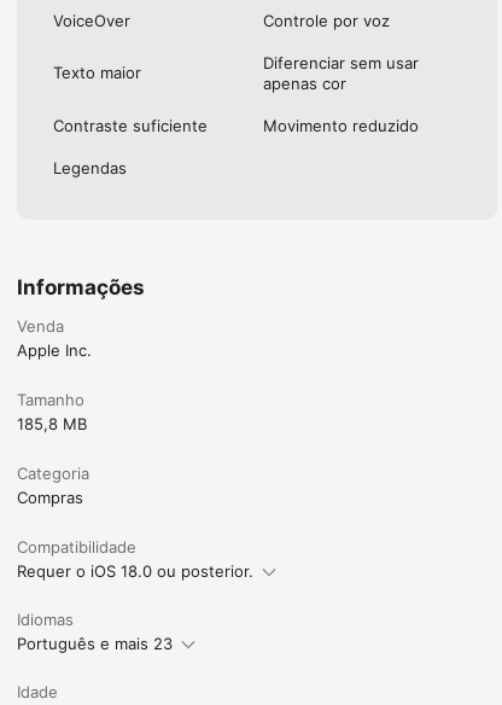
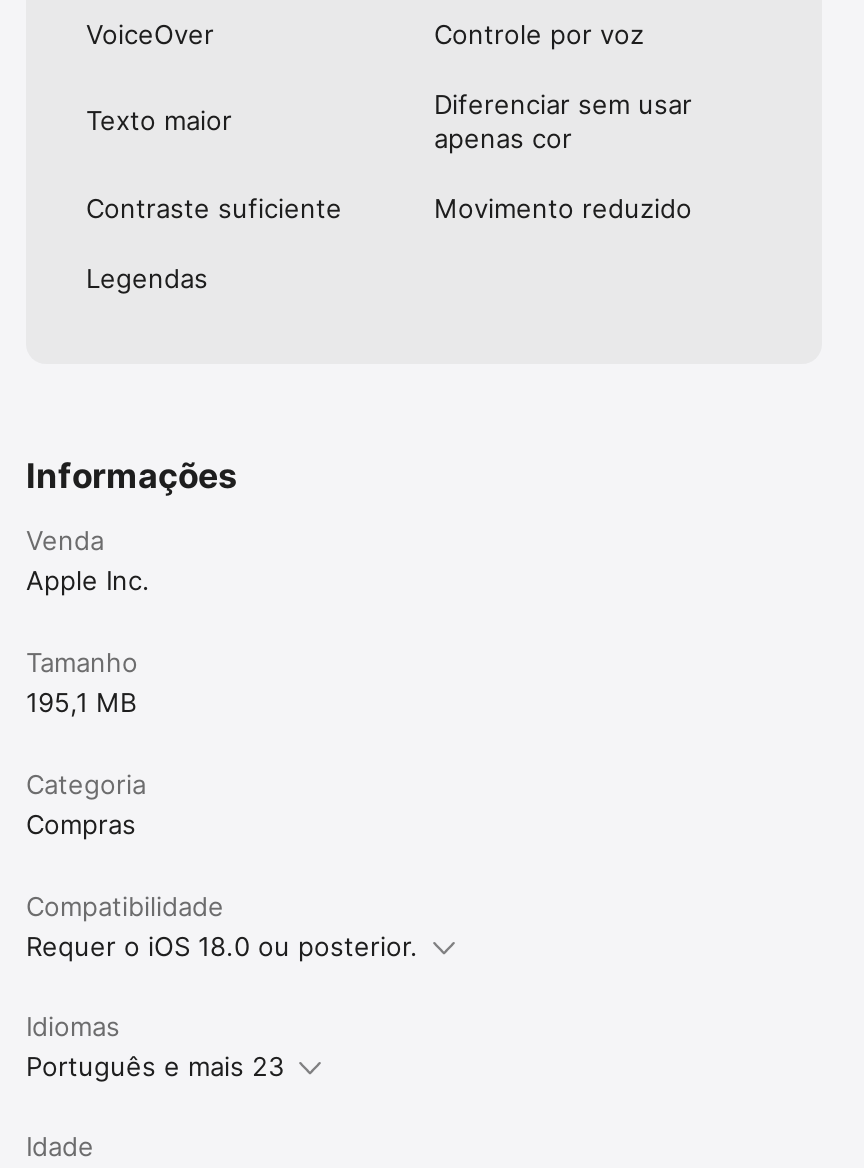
- 185,8 MB
+ 195,1 MB
